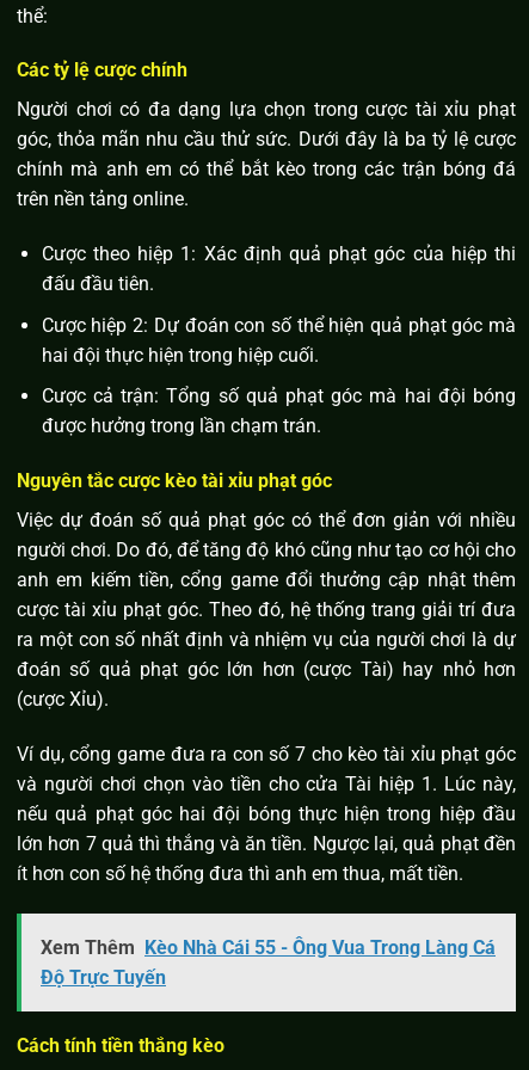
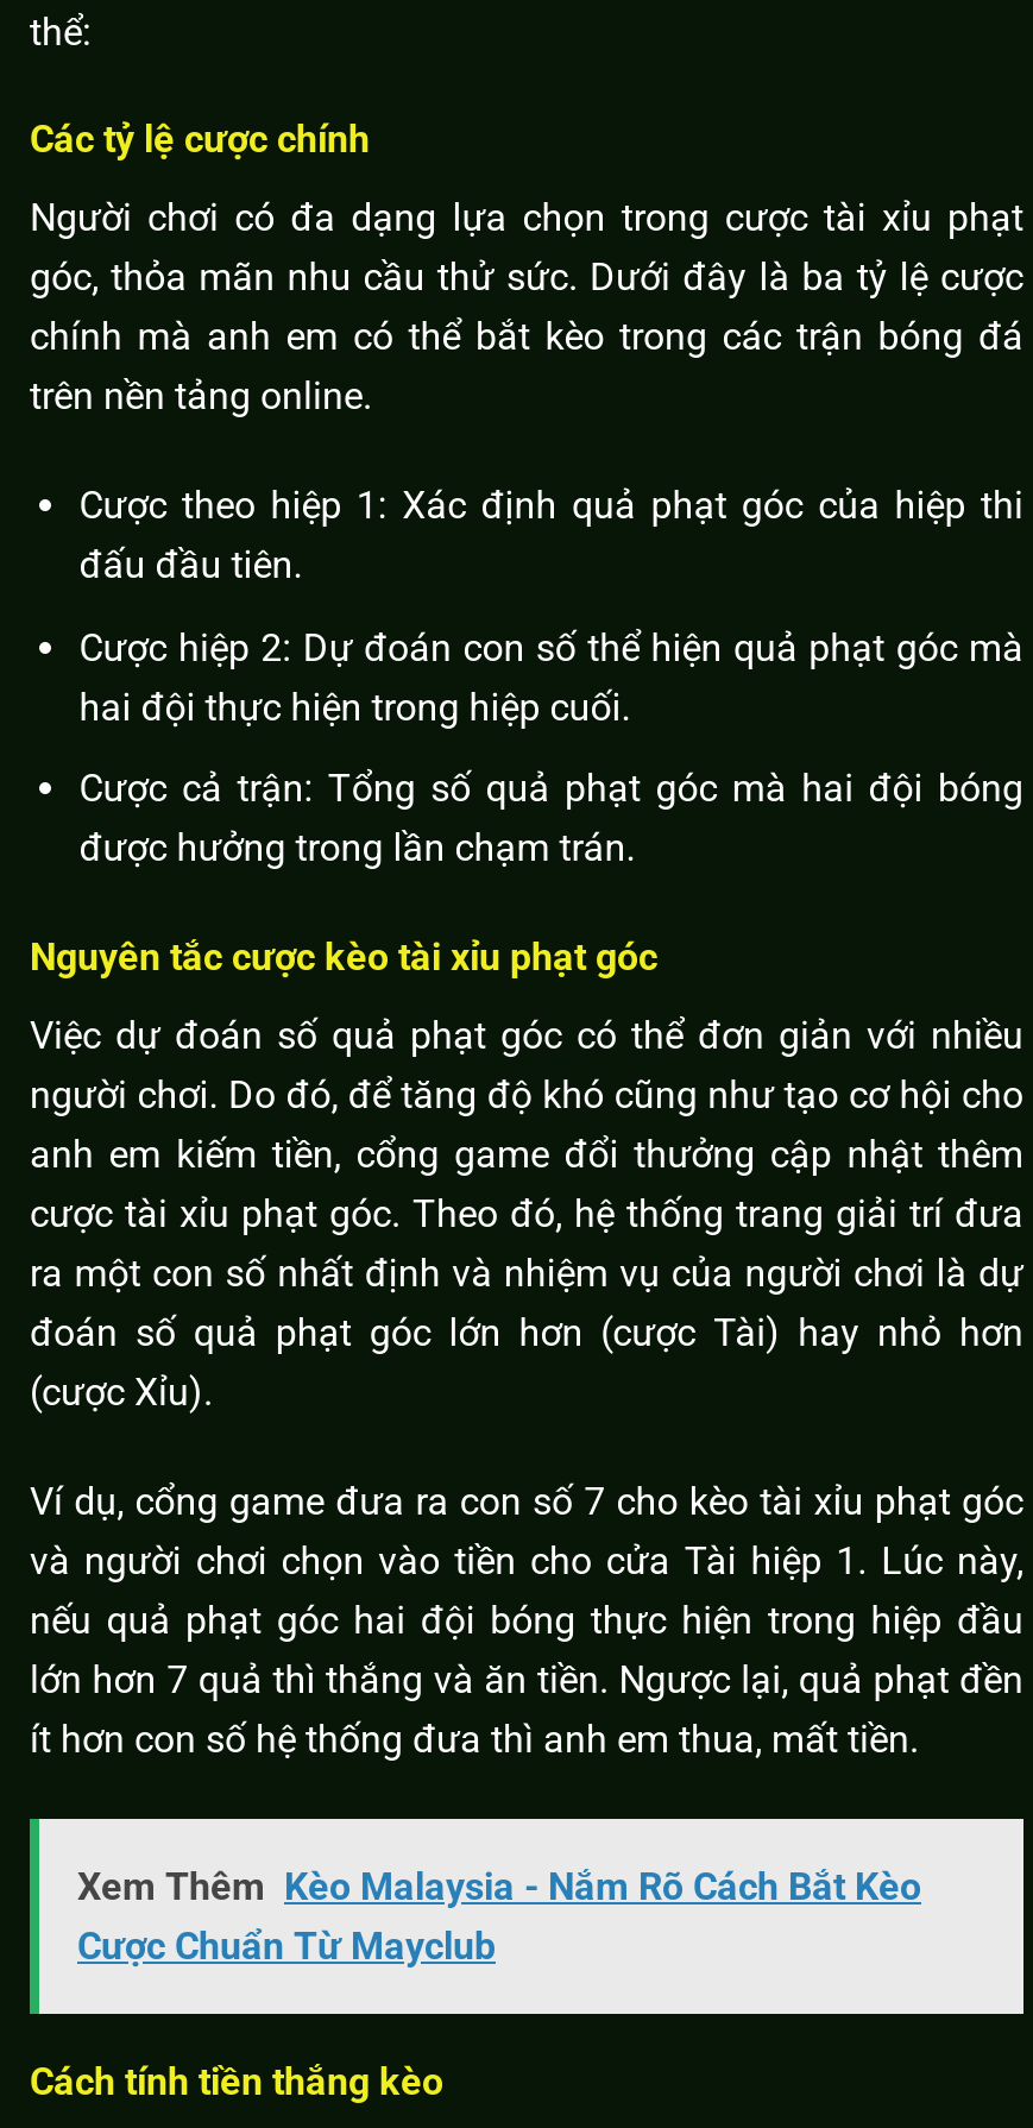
- Xem Thêm Kèo Nhà Cái 55 - Ông Vua Trong Làng Cá
- Độ Trực Tuyến
+ Xem Thêm Kèo Malaysia - Nắm Rõ Cách Bắt Kèo
+ Cược Chuẩn Từ Mayclub
